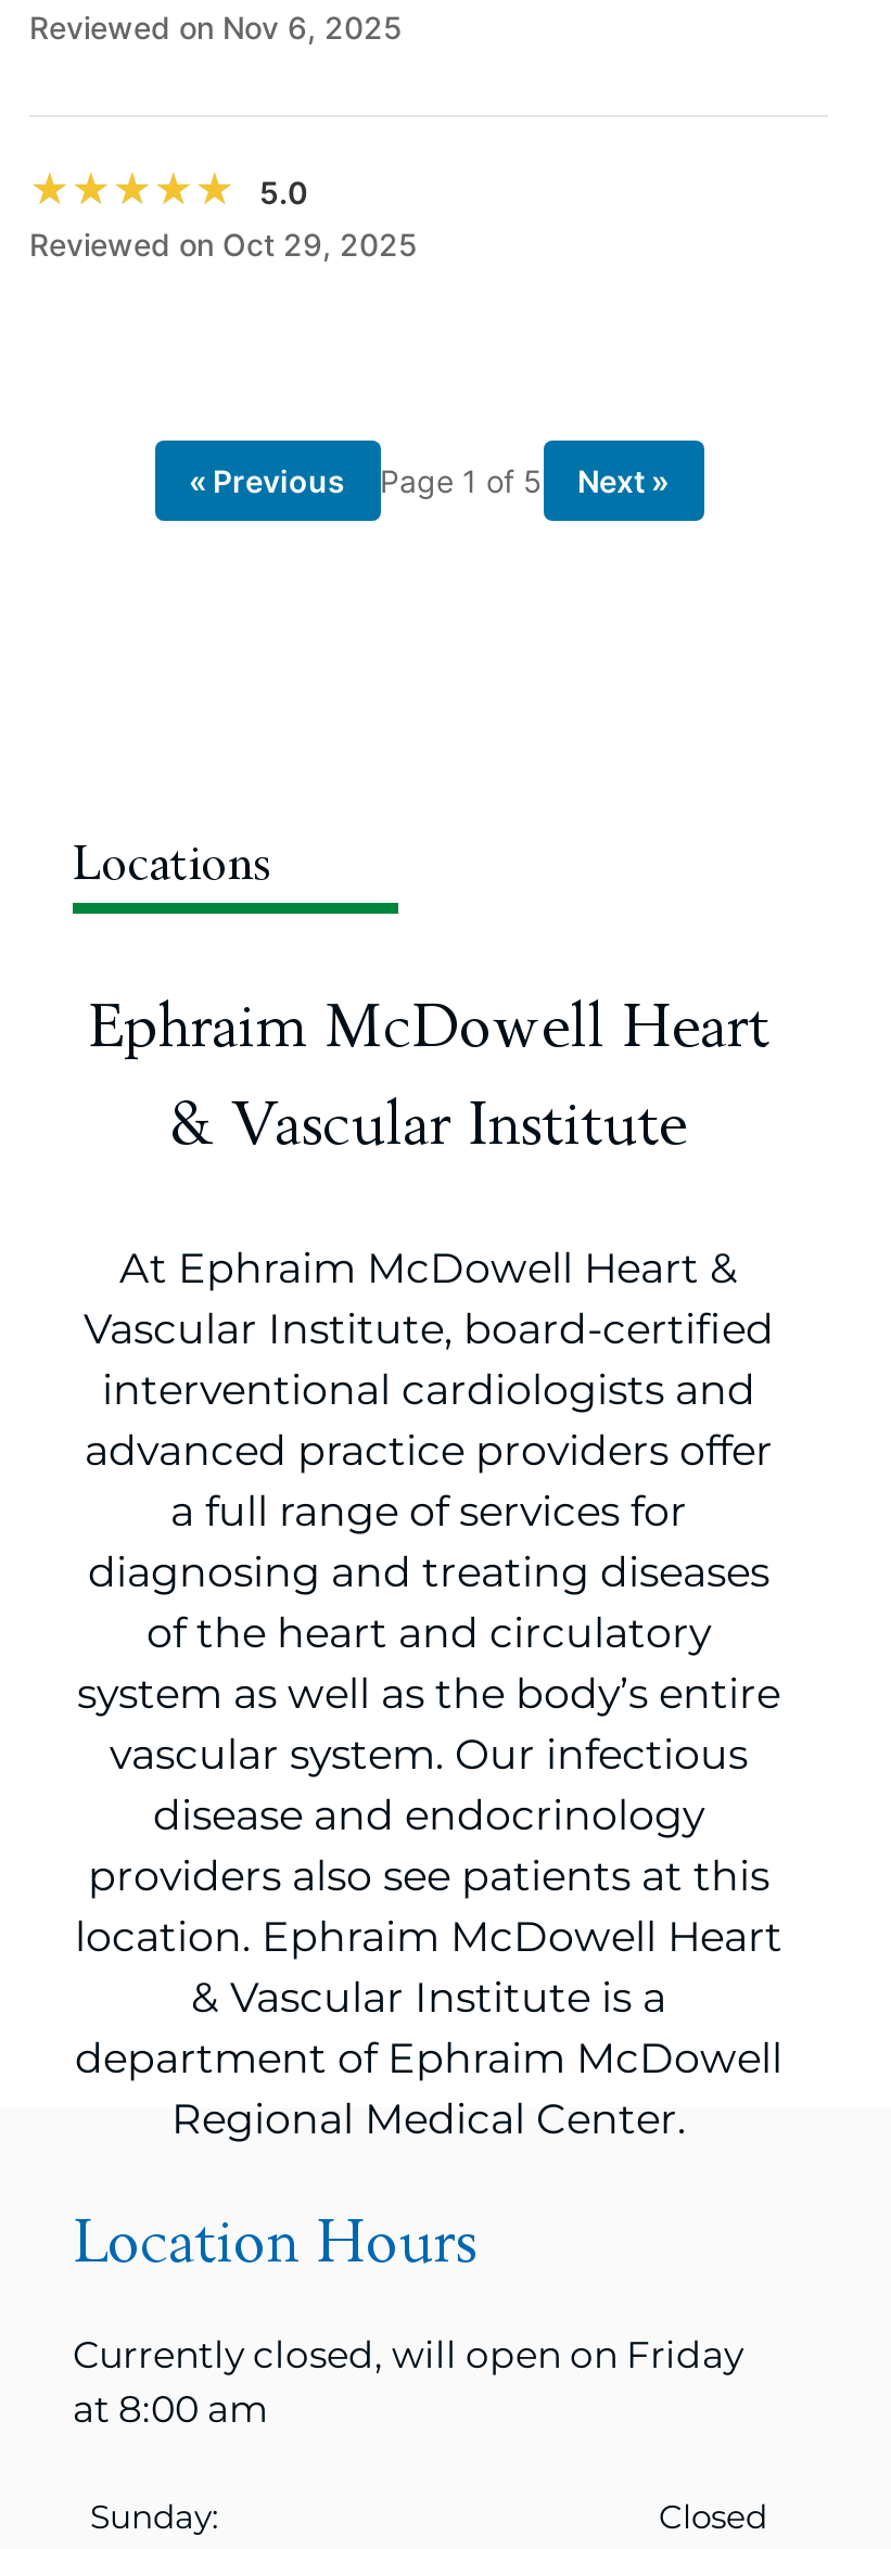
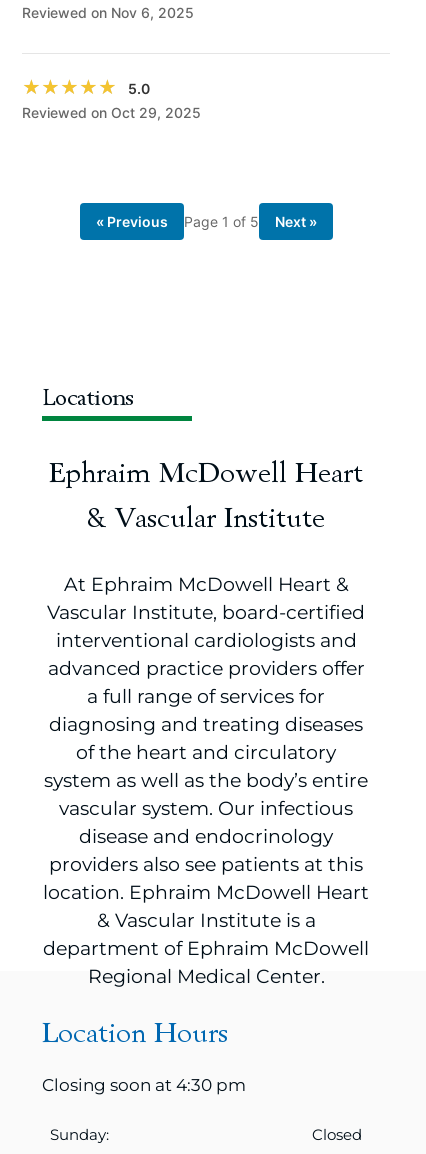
- Currently closed, will open on Friday
- at 8:00 am
+ Closing soon at 4:30 pm
